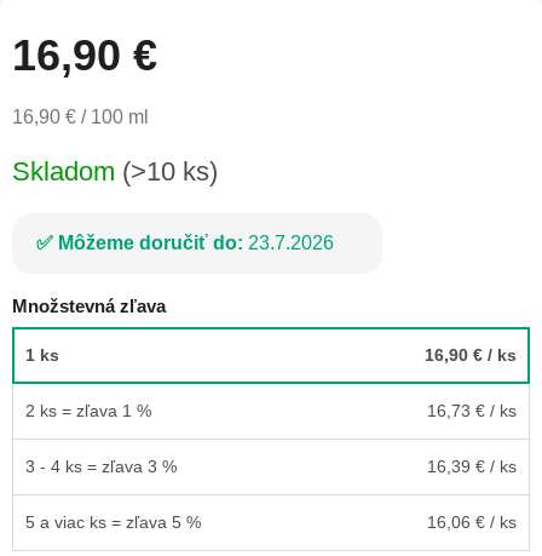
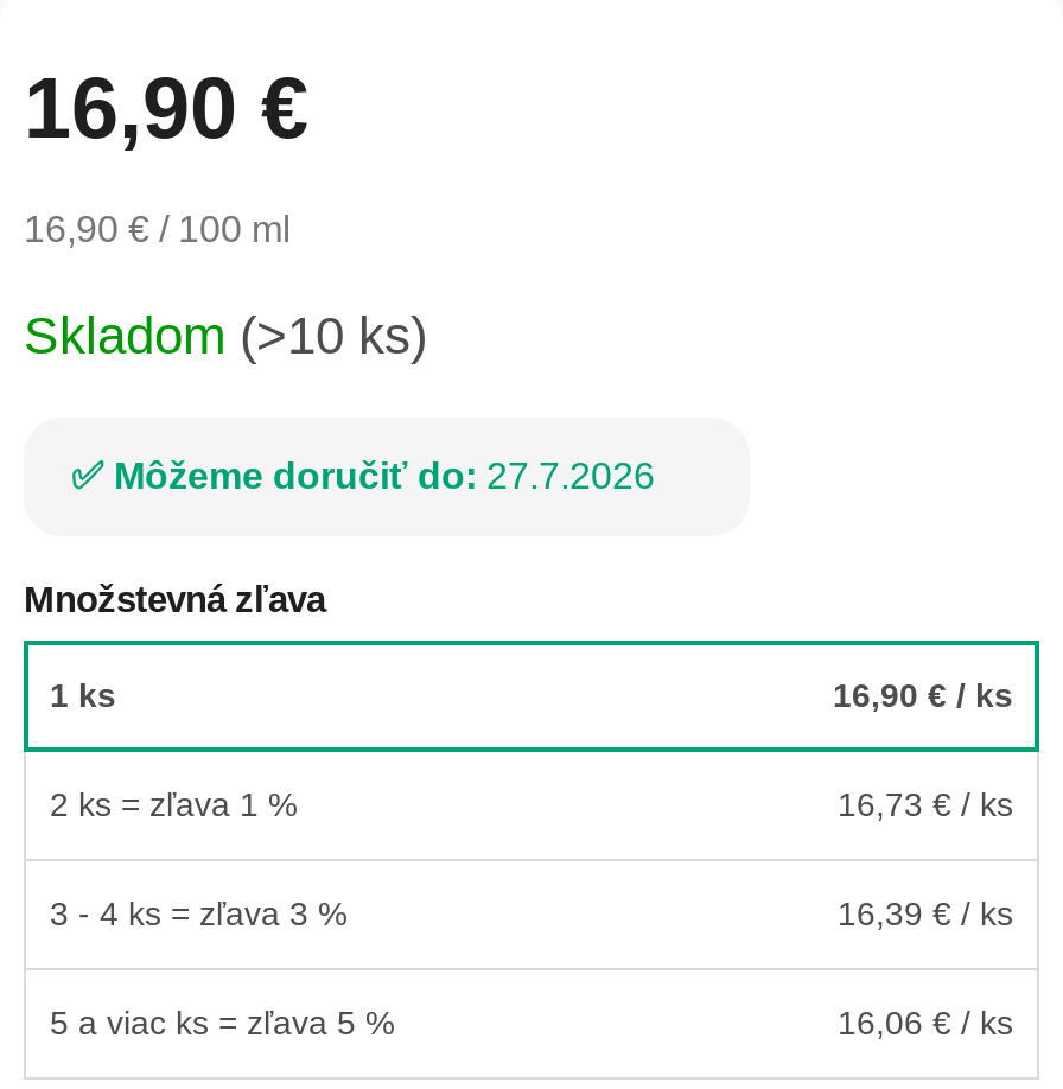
- Môžeme doručiť do: 23.7.2026
+ Môžeme doručiť do: 27.7.2026
